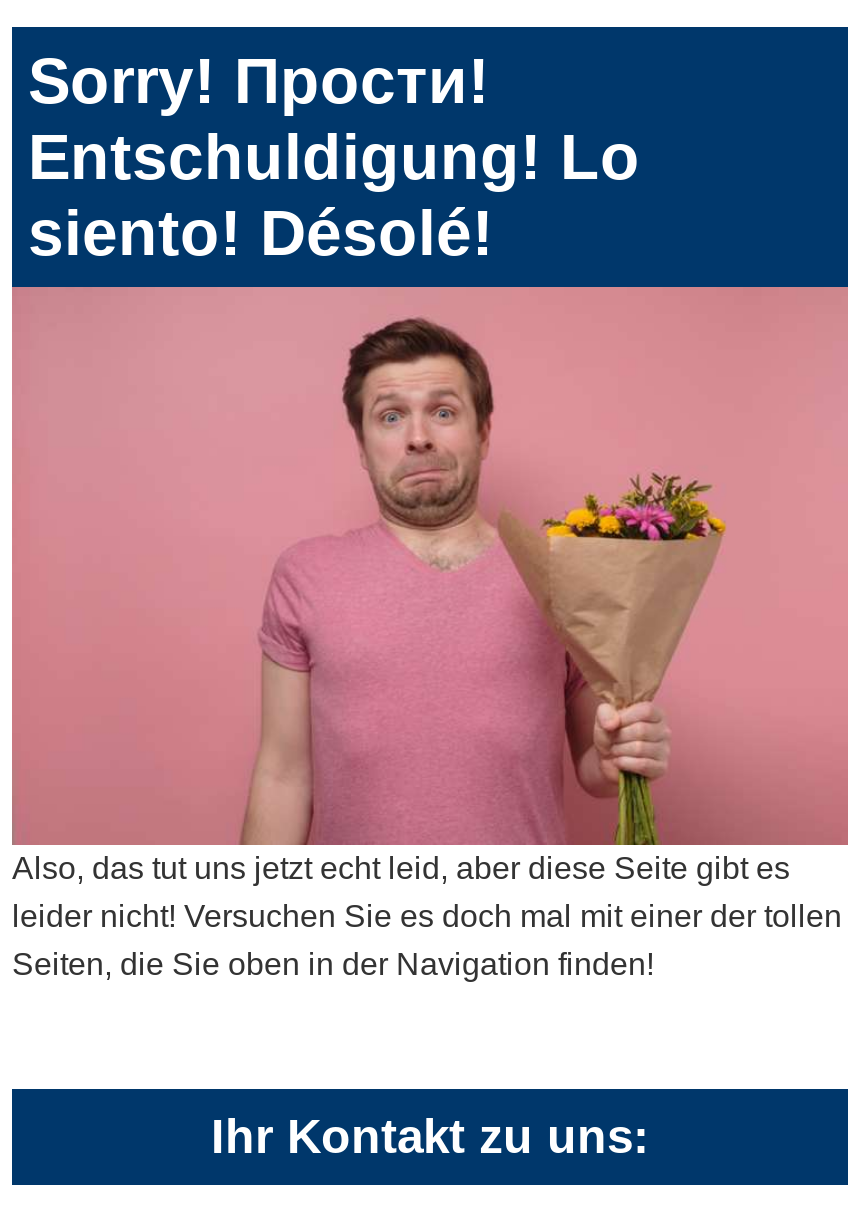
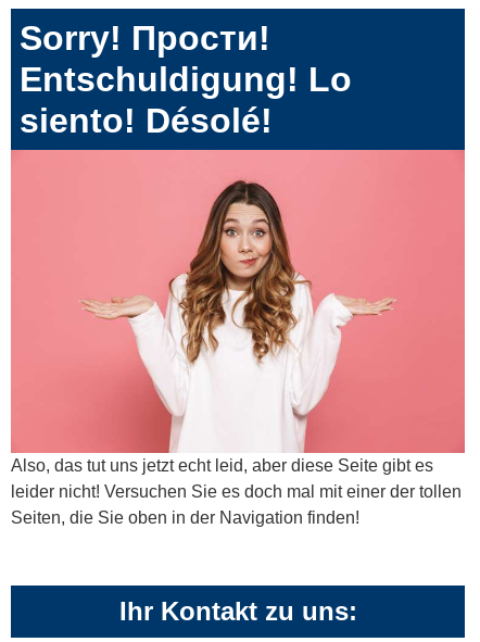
- [image]
+ [image]
